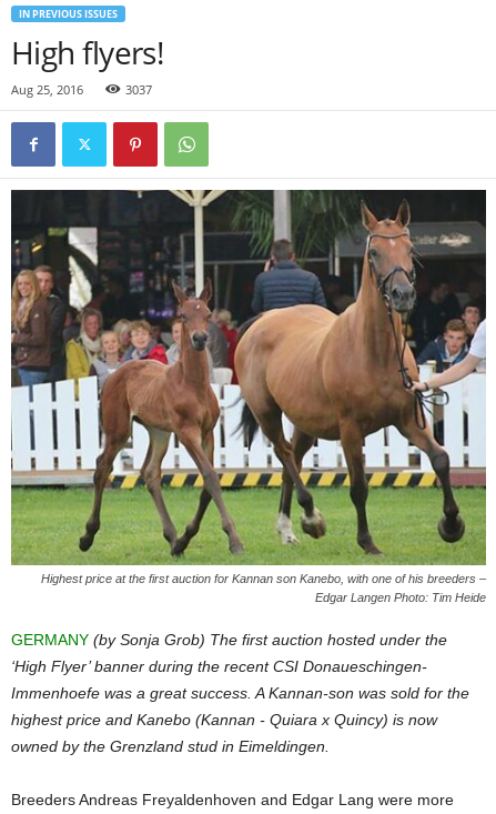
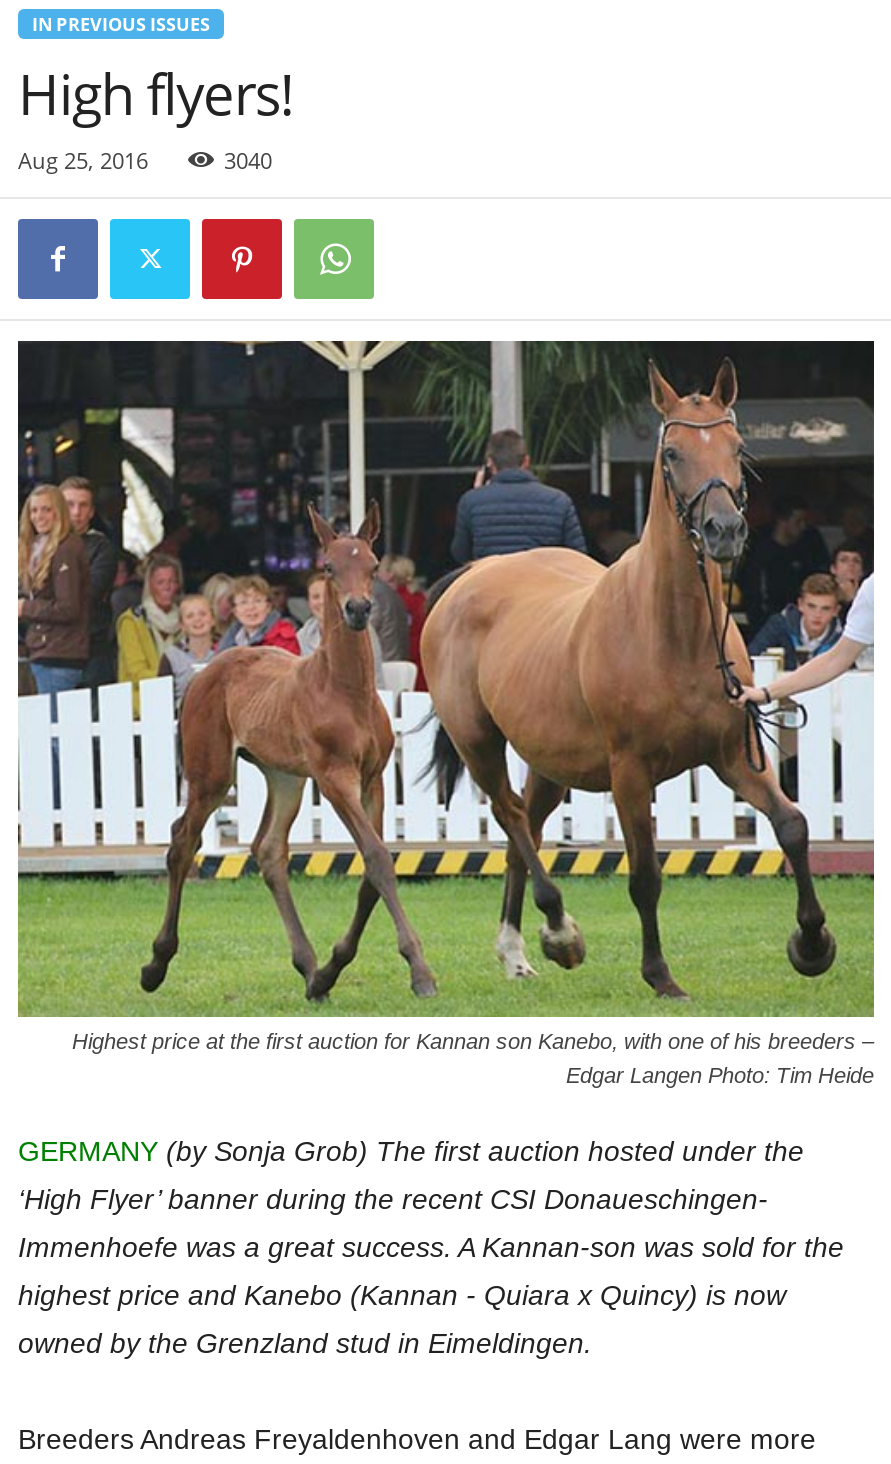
- 3037
+ 3040
